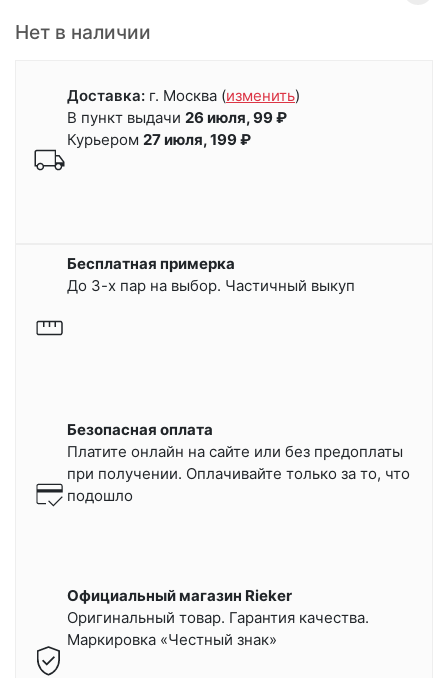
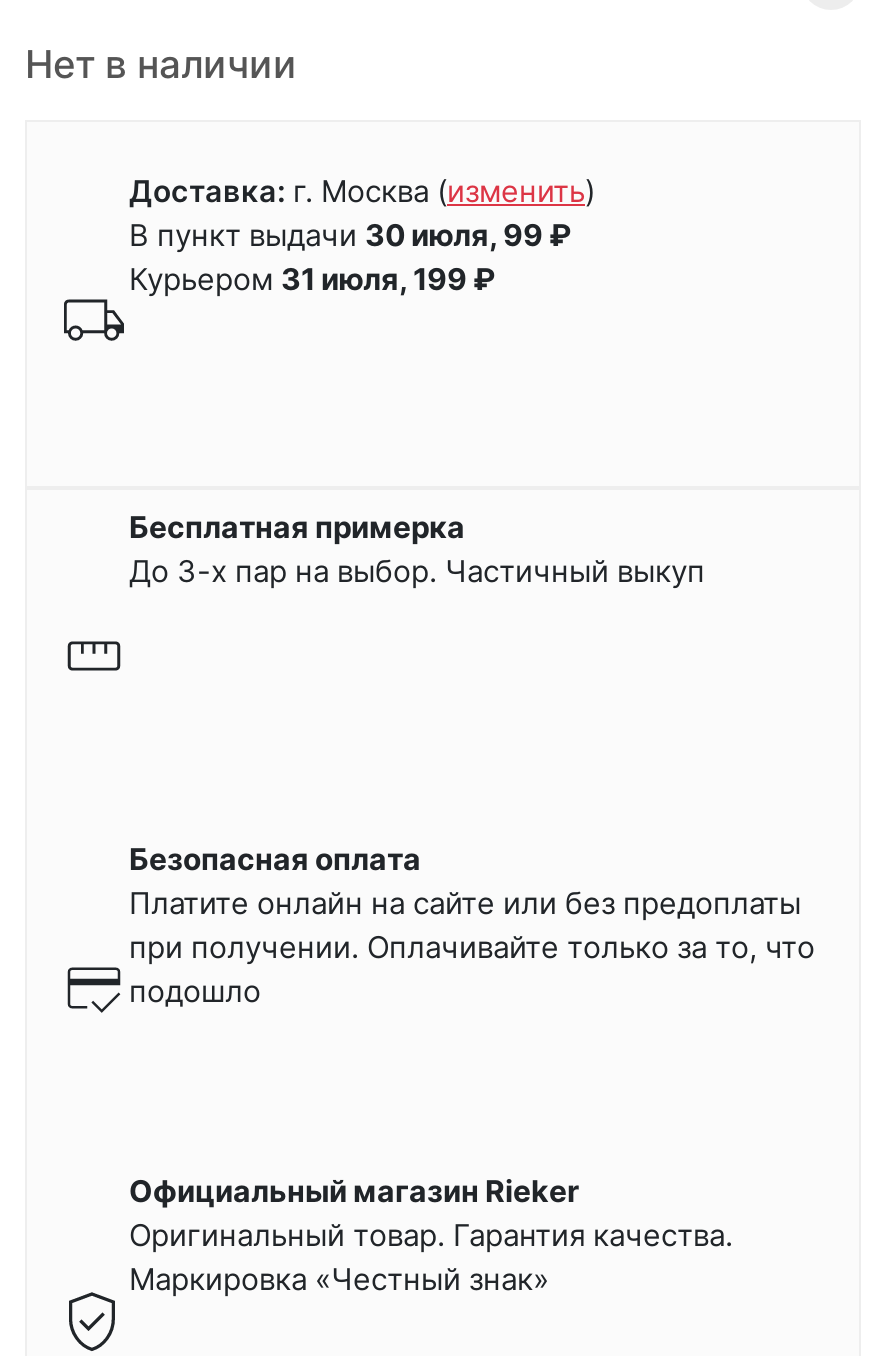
- В пункт выдачи 26 июля, 99 ₽
+ В пункт выдачи 30 июля, 99 ₽

- Курьером 27 июля, 199 ₽
+ Курьером 31 июля, 199 ₽
